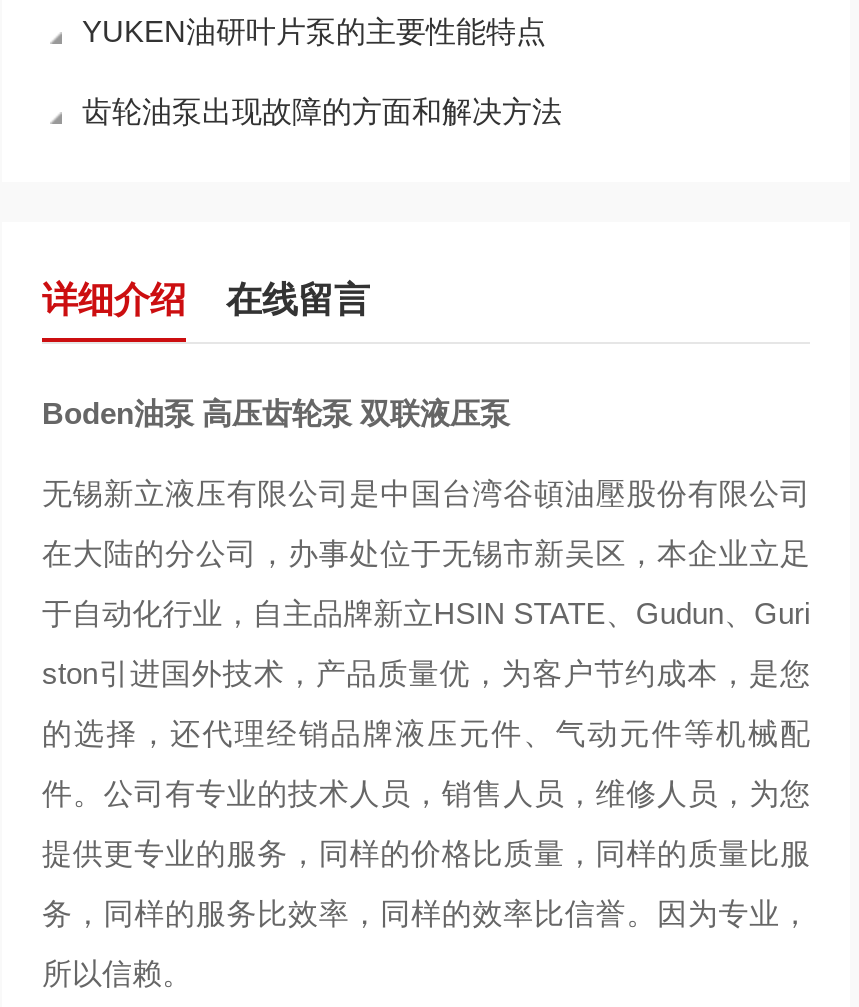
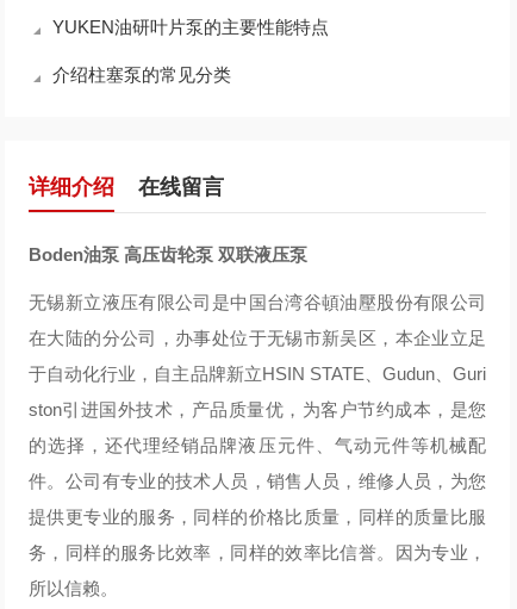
- 齿轮油泵出现故障的方面和解决方法
+ 介绍柱塞泵的常见分类
